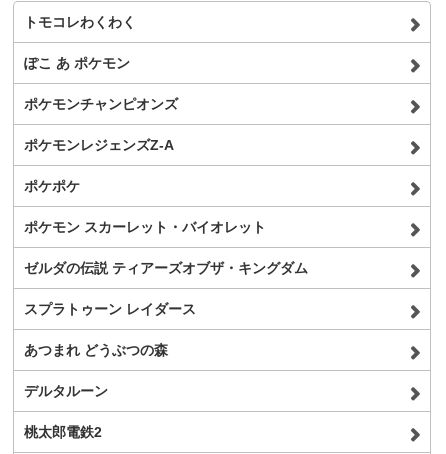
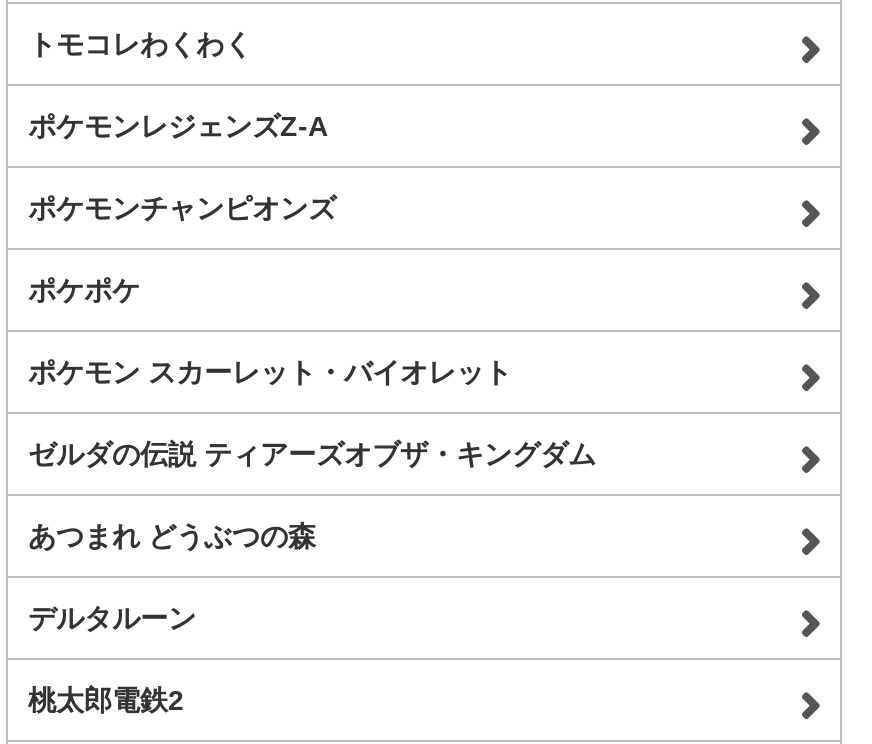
- ぽこ あ ポケモン

moved up: ポケモンレジェンズZ-A

- スプラトゥーン レイダース
